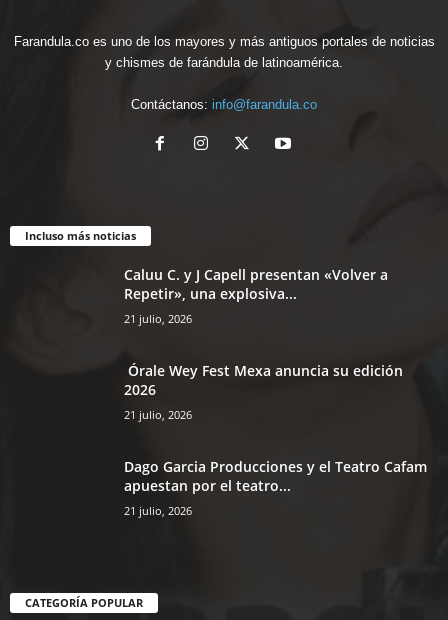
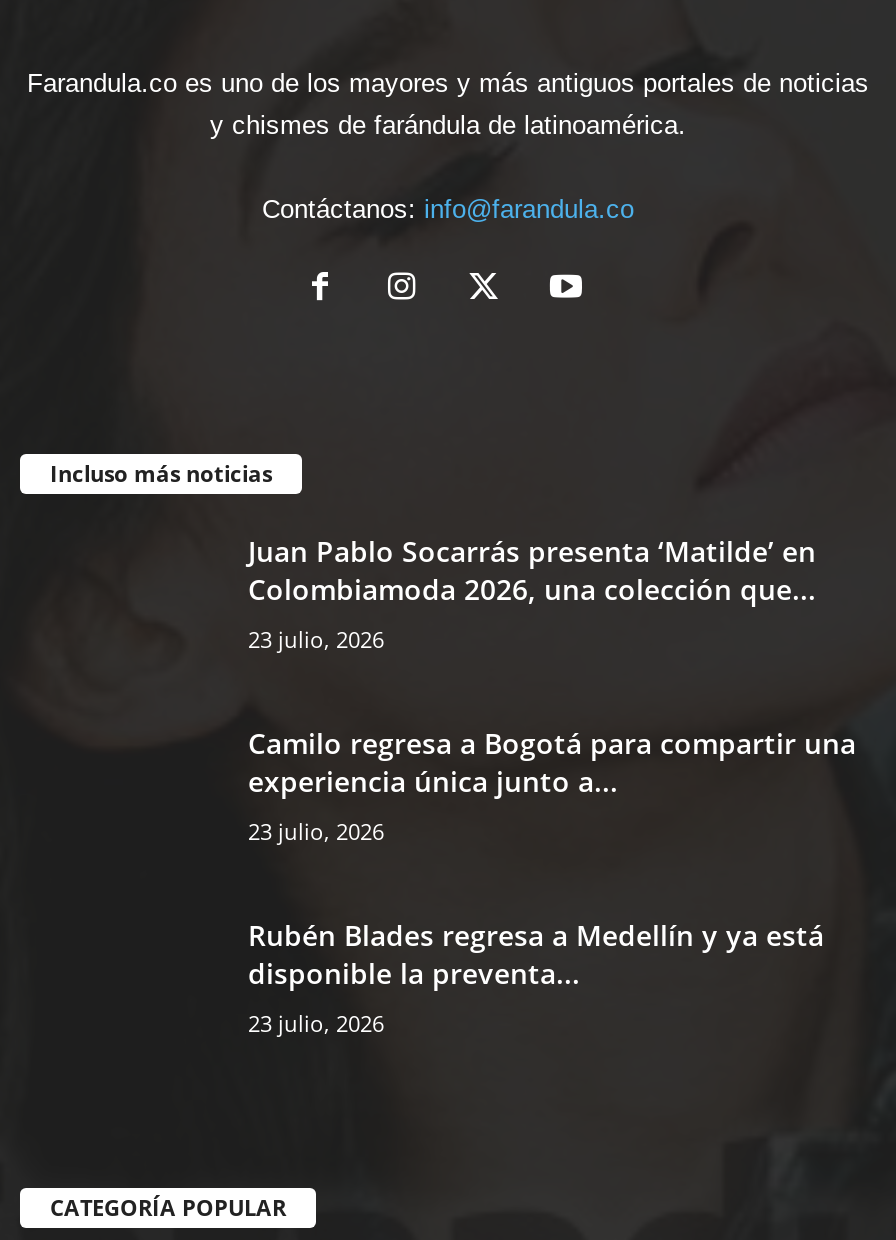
- Caluu C. y J Capell presentan «Volver a
- Repetir», una explosiva...
- 21 julio, 2026
+ Juan Pablo Socarrás presenta ‘Matilde’ en
+ Colombiamoda 2026, una colección que...
+ 23 julio, 2026

- Órale Wey Fest Mexa anuncia su edición
- 2026
- 21 julio, 2026
+ Camilo regresa a Bogotá para compartir una
+ experiencia única junto a...
+ 23 julio, 2026

- Dago Garcia Producciones y el Teatro Cafam
- apuestan por el teatro...
- 21 julio, 2026
+ Rubén Blades regresa a Medellín y ya está
+ disponible la preventa...
+ 23 julio, 2026
